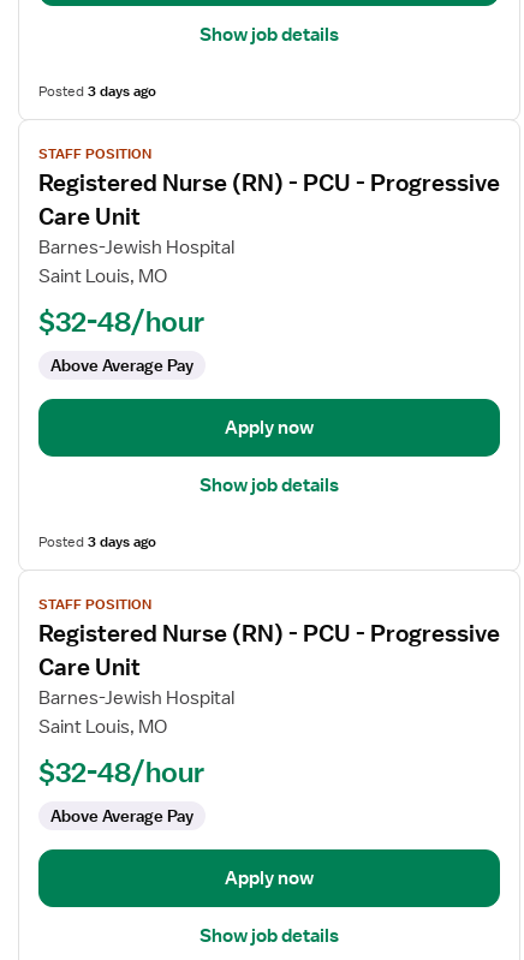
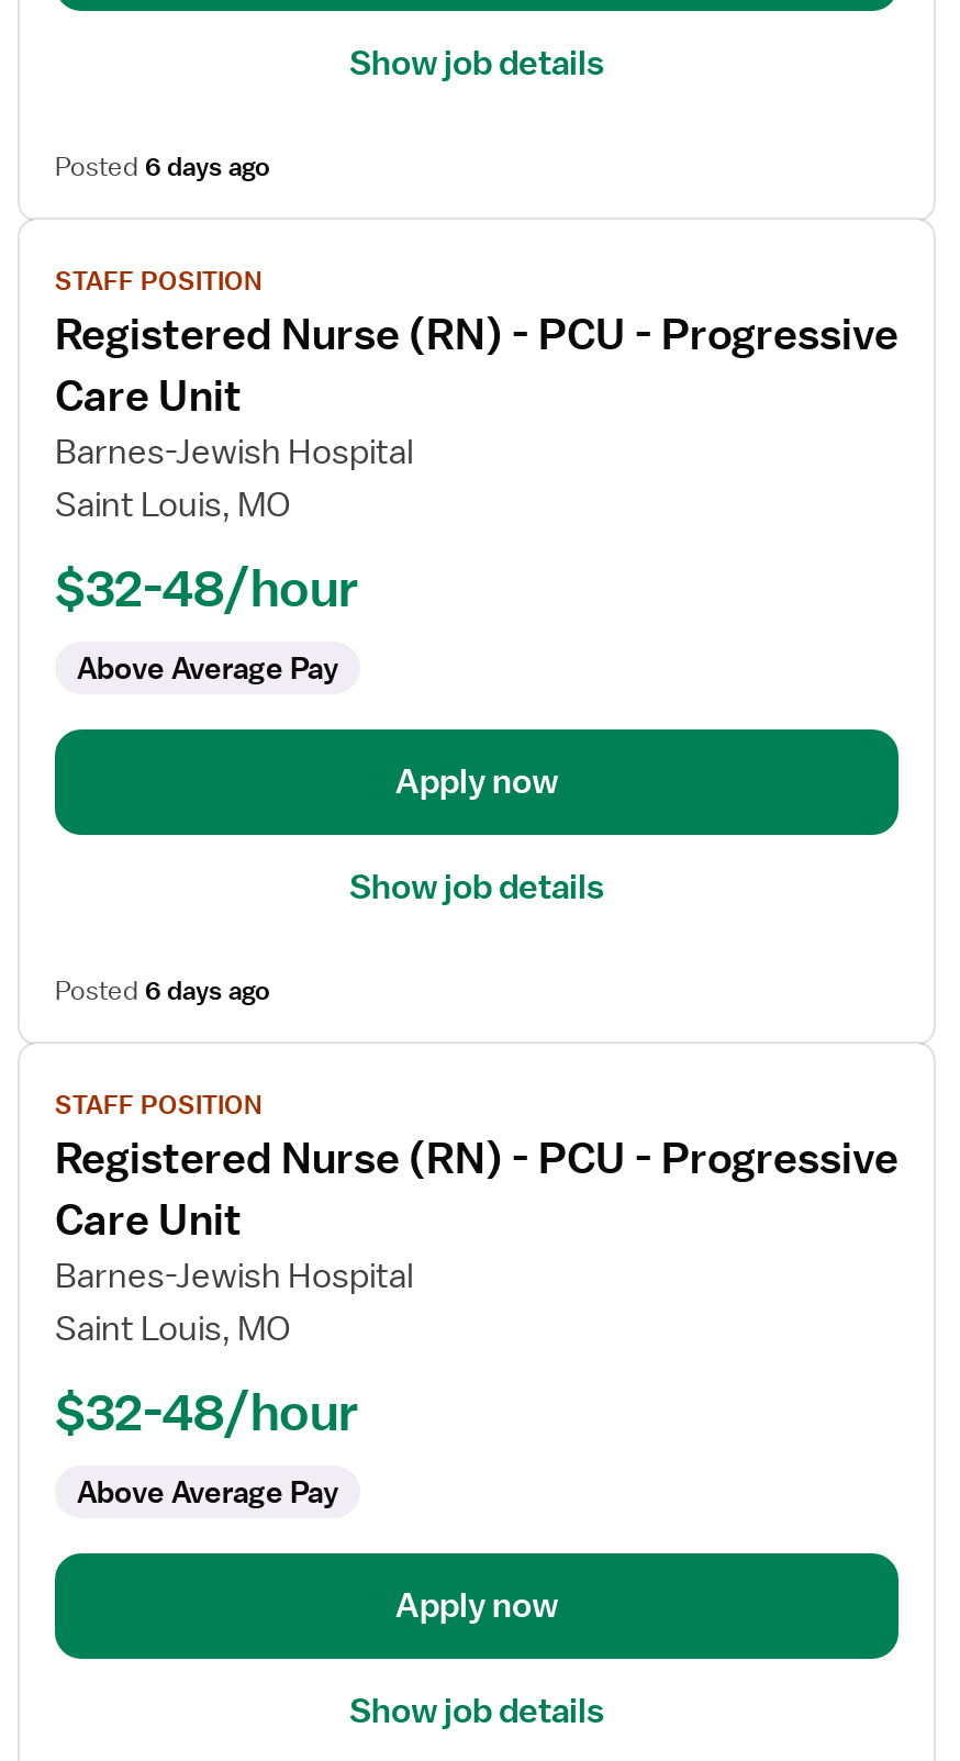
- Posted 3 days ago
+ Posted 6 days ago

- Posted 3 days ago
+ Posted 6 days ago
